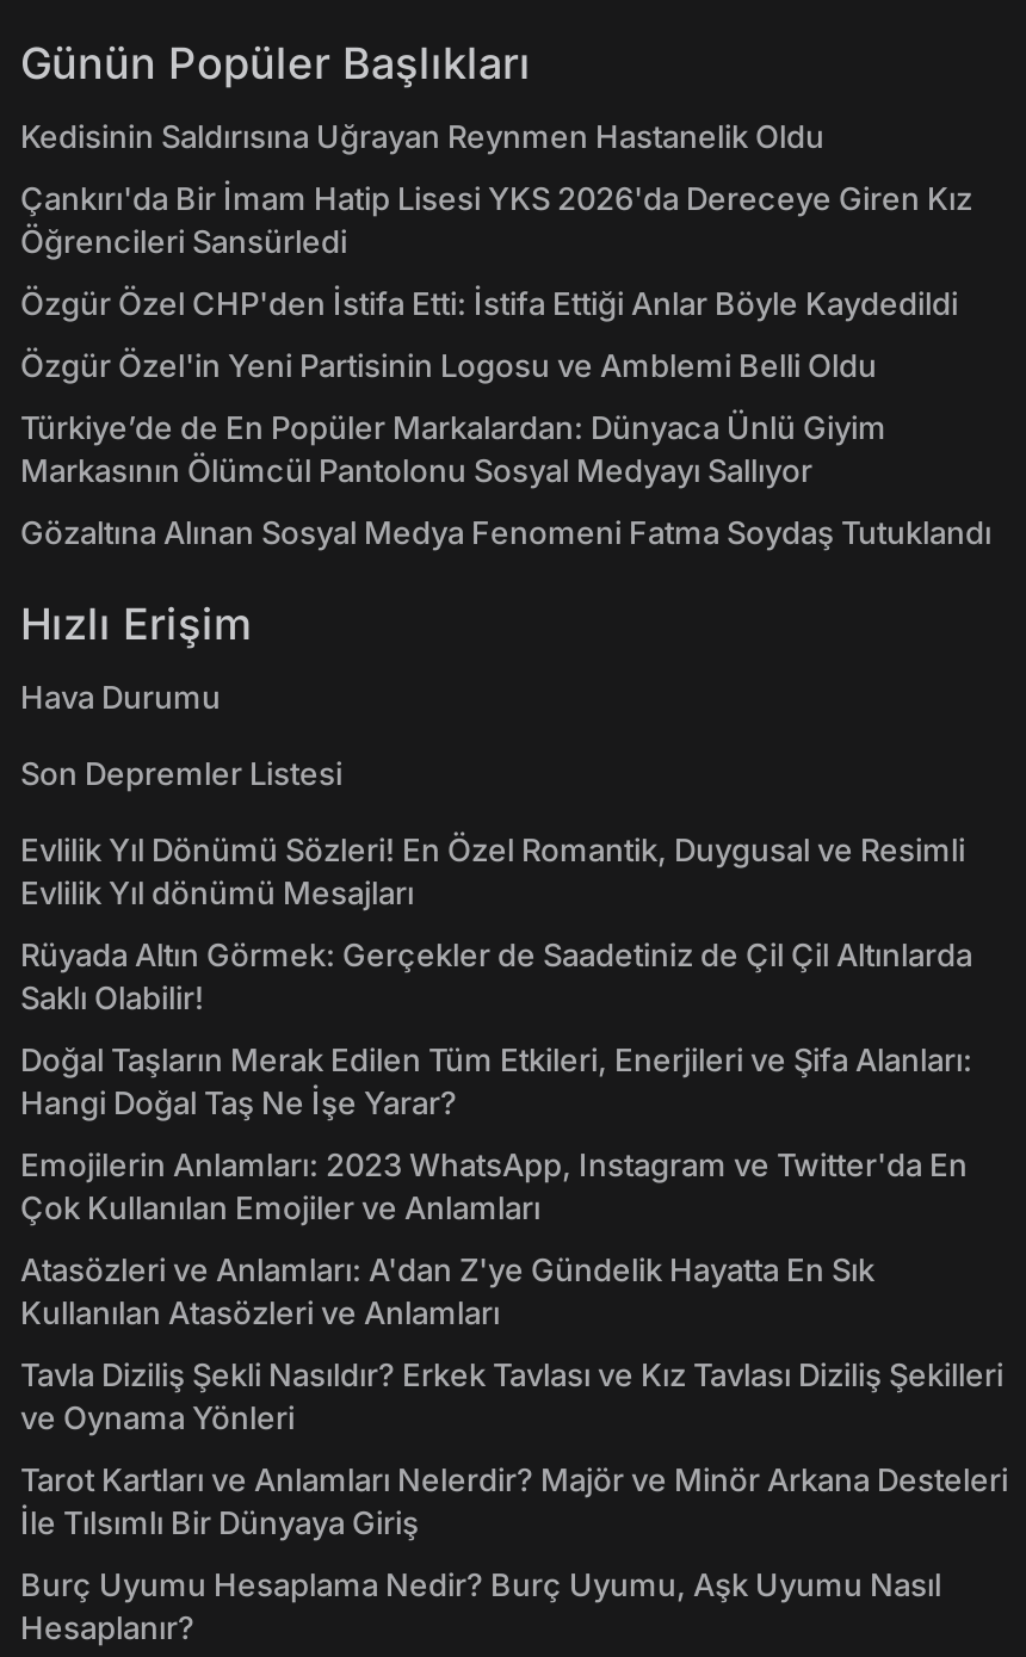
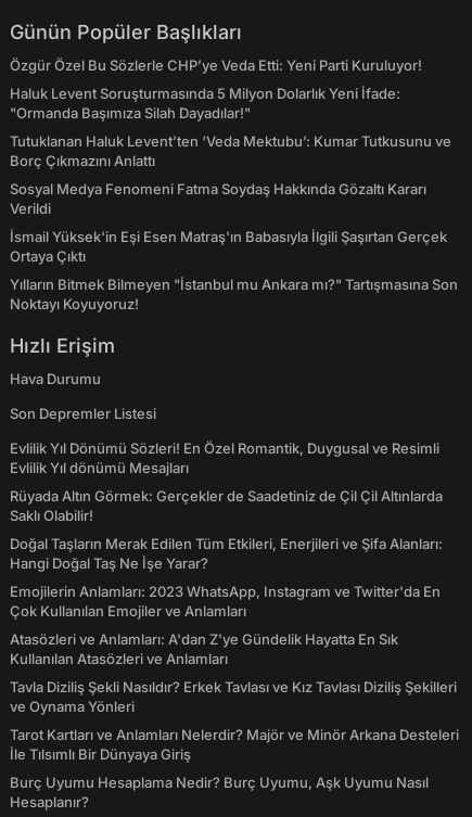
- Kedisinin Saldırısına Uğrayan Reynmen Hastanelik Oldu
+ Özgür Özel Bu Sözlerle CHP’ye Veda Etti: Yeni Parti Kuruluyor!

- Çankırı'da Bir İmam Hatip Lisesi YKS 2026'da Dereceye Giren Kız
- Öğrencileri Sansürledi
+ Haluk Levent Soruşturmasında 5 Milyon Dolarlık Yeni İfade:
+ "Ormanda Başımıza Silah Dayadılar!"

- Özgür Özel CHP'den İstifa Etti: İstifa Ettiği Anlar Böyle Kaydedildi
+ Tutuklanan Haluk Levent’ten ‘Veda Mektubu’: Kumar Tutkusunu ve
+ Borç Çıkmazını Anlattı

- Özgür Özel'in Yeni Partisinin Logosu ve Amblemi Belli Oldu
+ Sosyal Medya Fenomeni Fatma Soydaş Hakkında Gözaltı Kararı
+ Verildi

- Türkiye’de de En Popüler Markalardan: Dünyaca Ünlü Giyim
- Markasının Ölümcül Pantolonu Sosyal Medyayı Sallıyor
+ İsmail Yüksek'in Eşi Esen Matraş'ın Babasıyla İlgili Şaşırtan Gerçek
+ Ortaya Çıktı

- Gözaltına Alınan Sosyal Medya Fenomeni Fatma Soydaş Tutuklandı
+ Yılların Bitmek Bilmeyen "İstanbul mu Ankara mı?" Tartışmasına Son
+ Noktayı Koyuyoruz!
